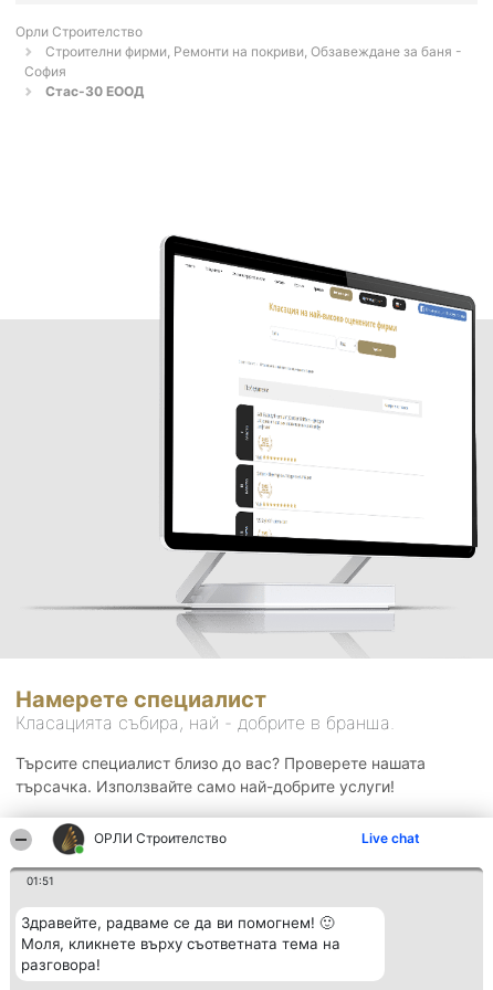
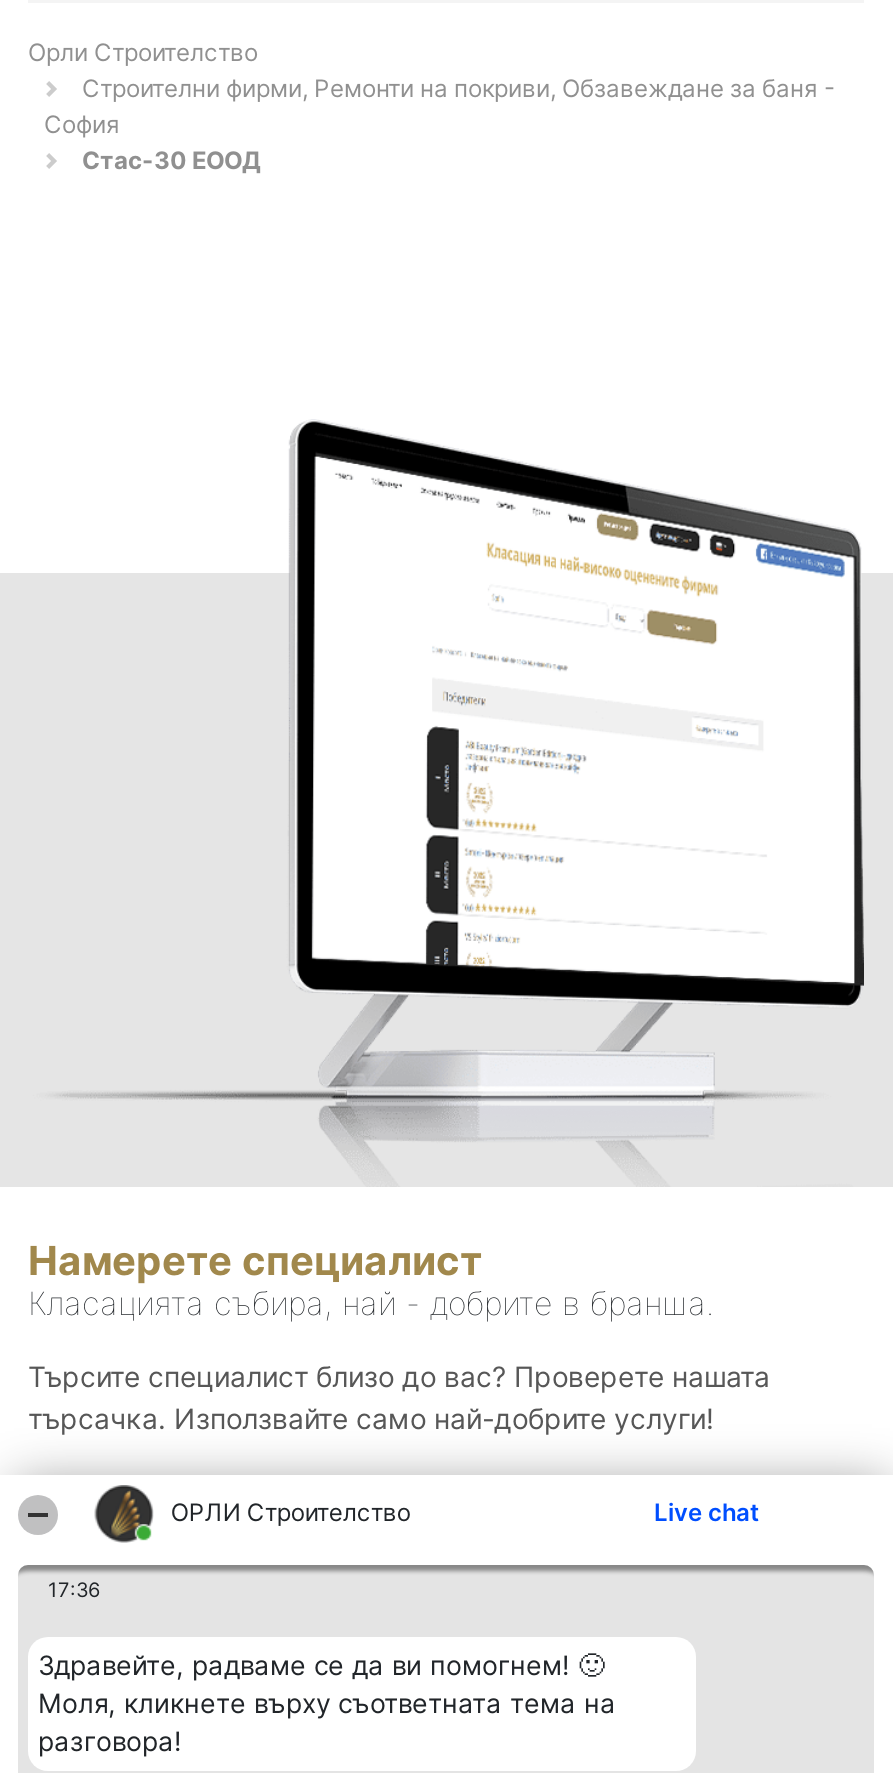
- 01:51
+ 17:36
